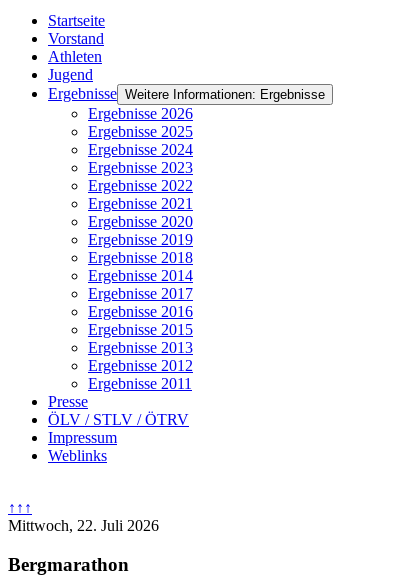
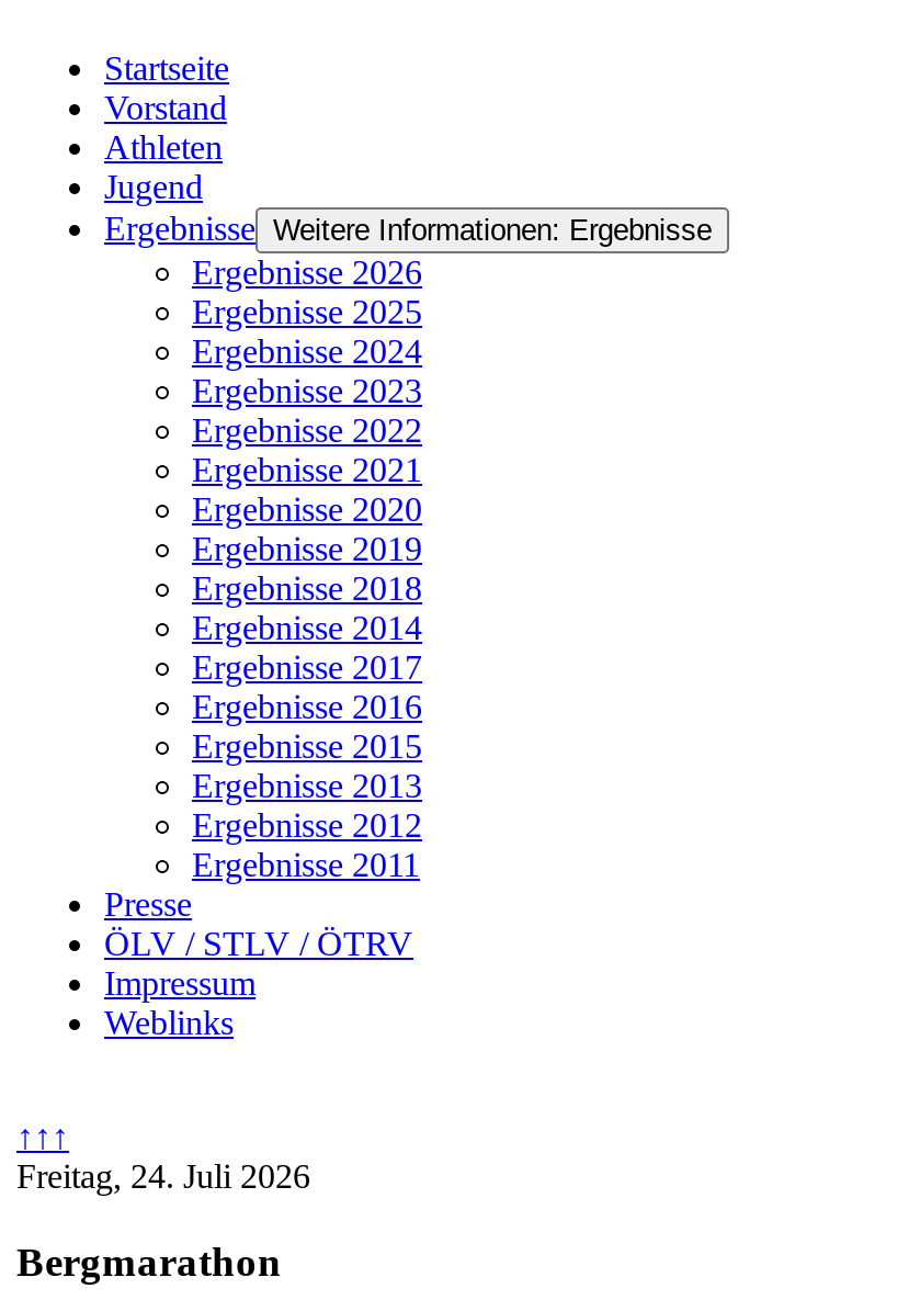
- Mittwoch, 22. Juli 2026
+ Freitag, 24. Juli 2026
